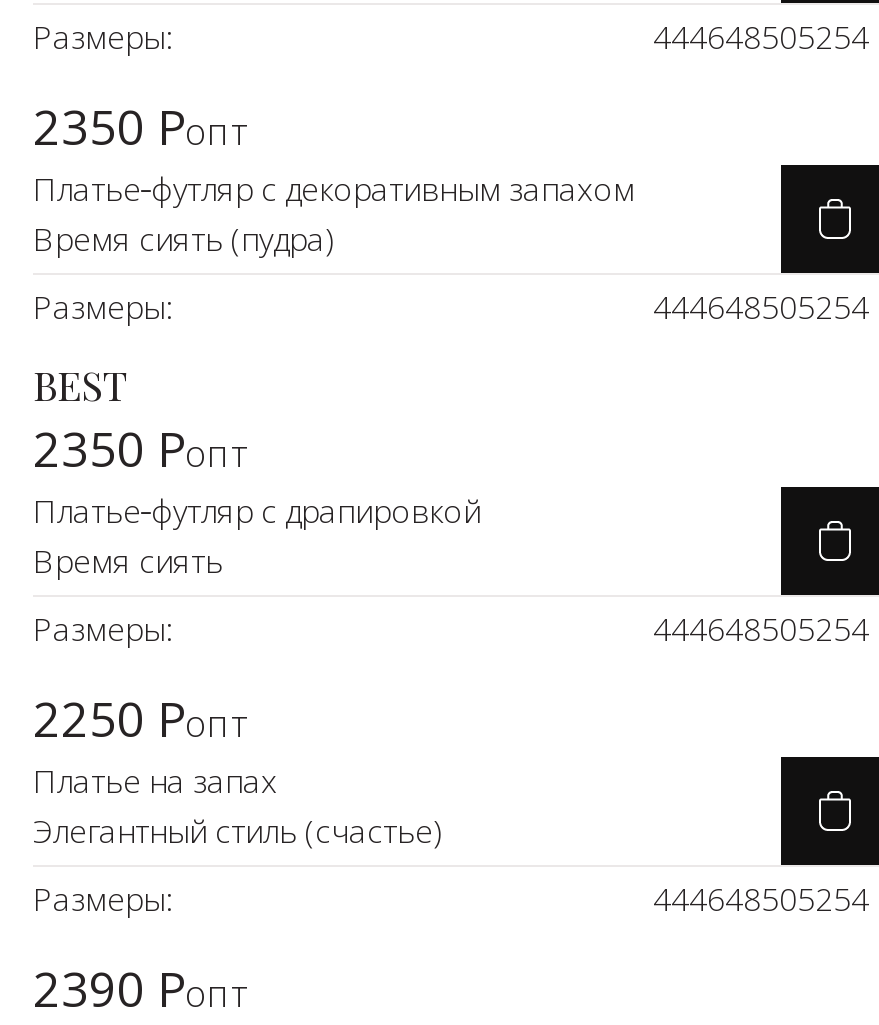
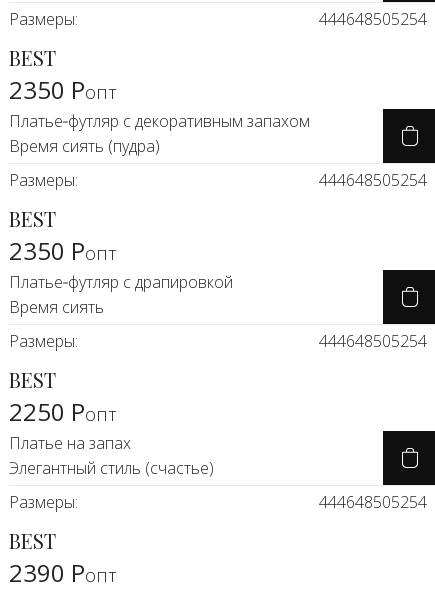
+ BEST

+ BEST

+ BEST
